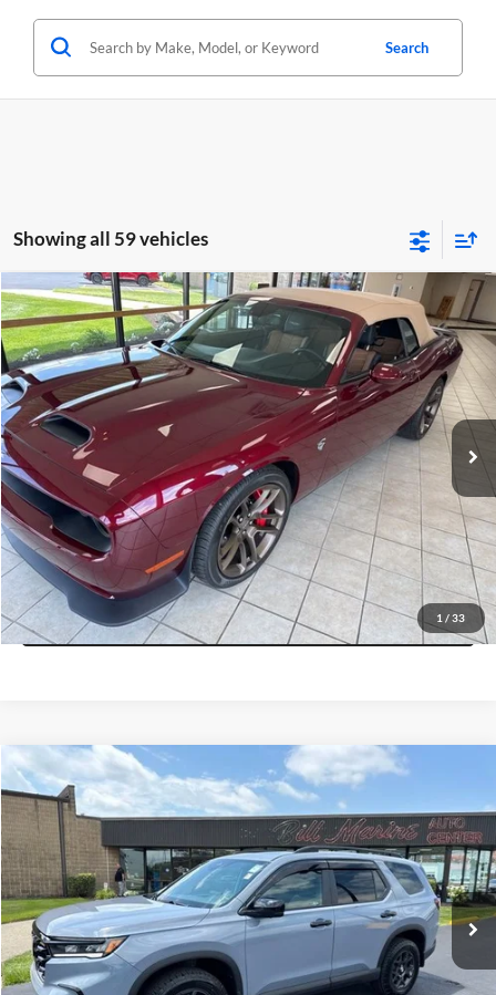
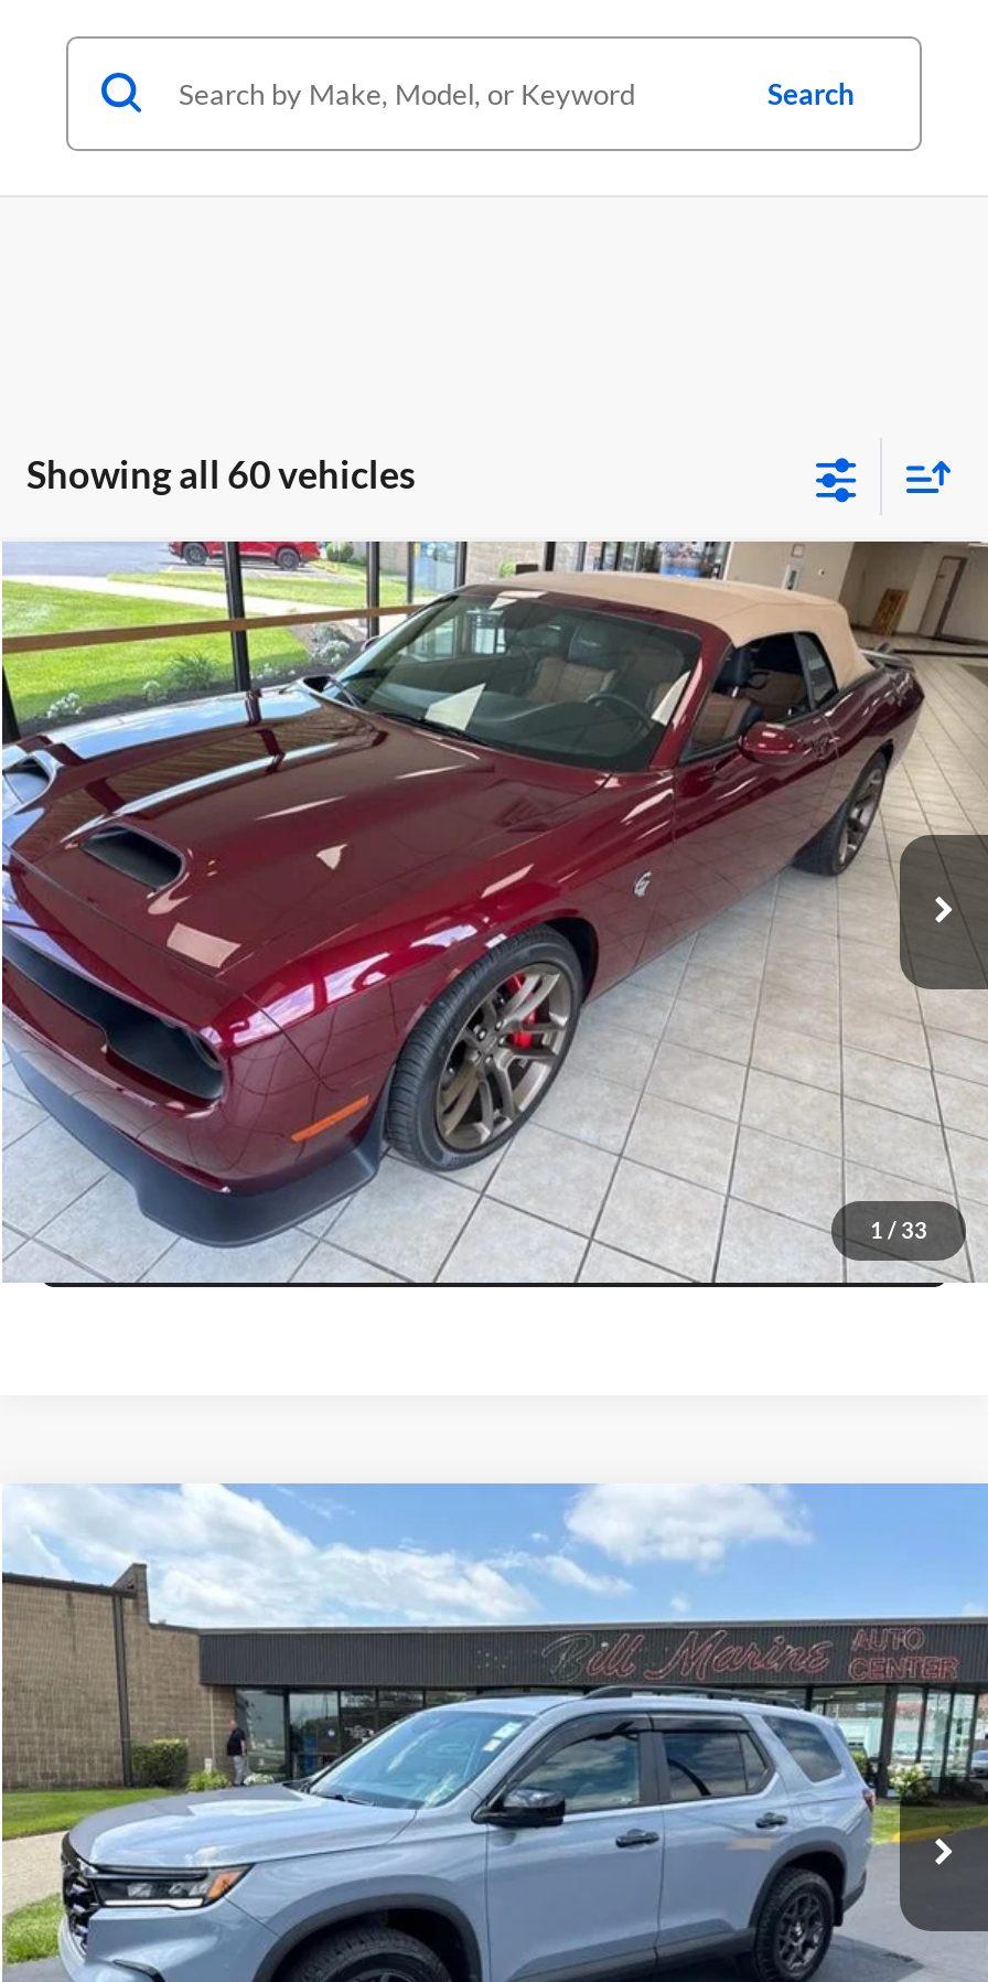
- Showing all 59 vehicles
+ Showing all 60 vehicles
